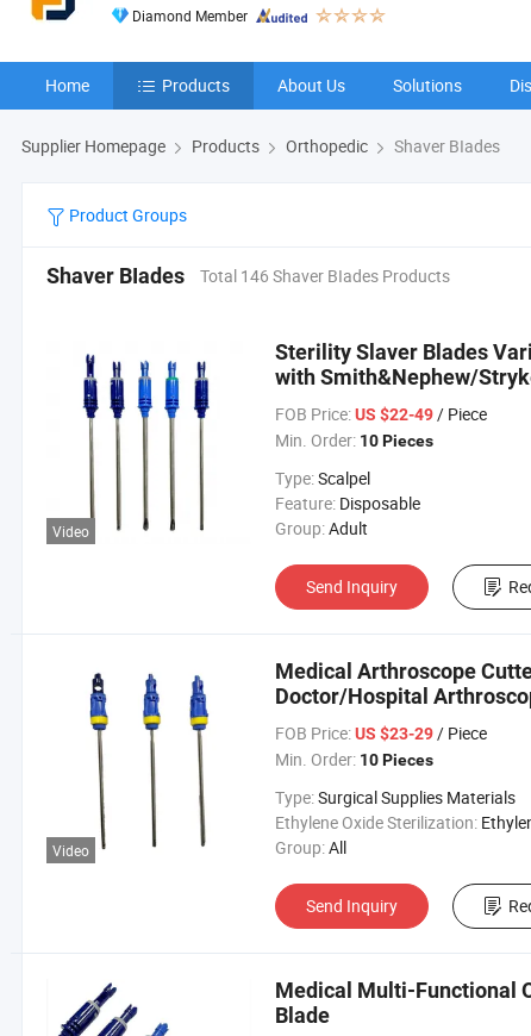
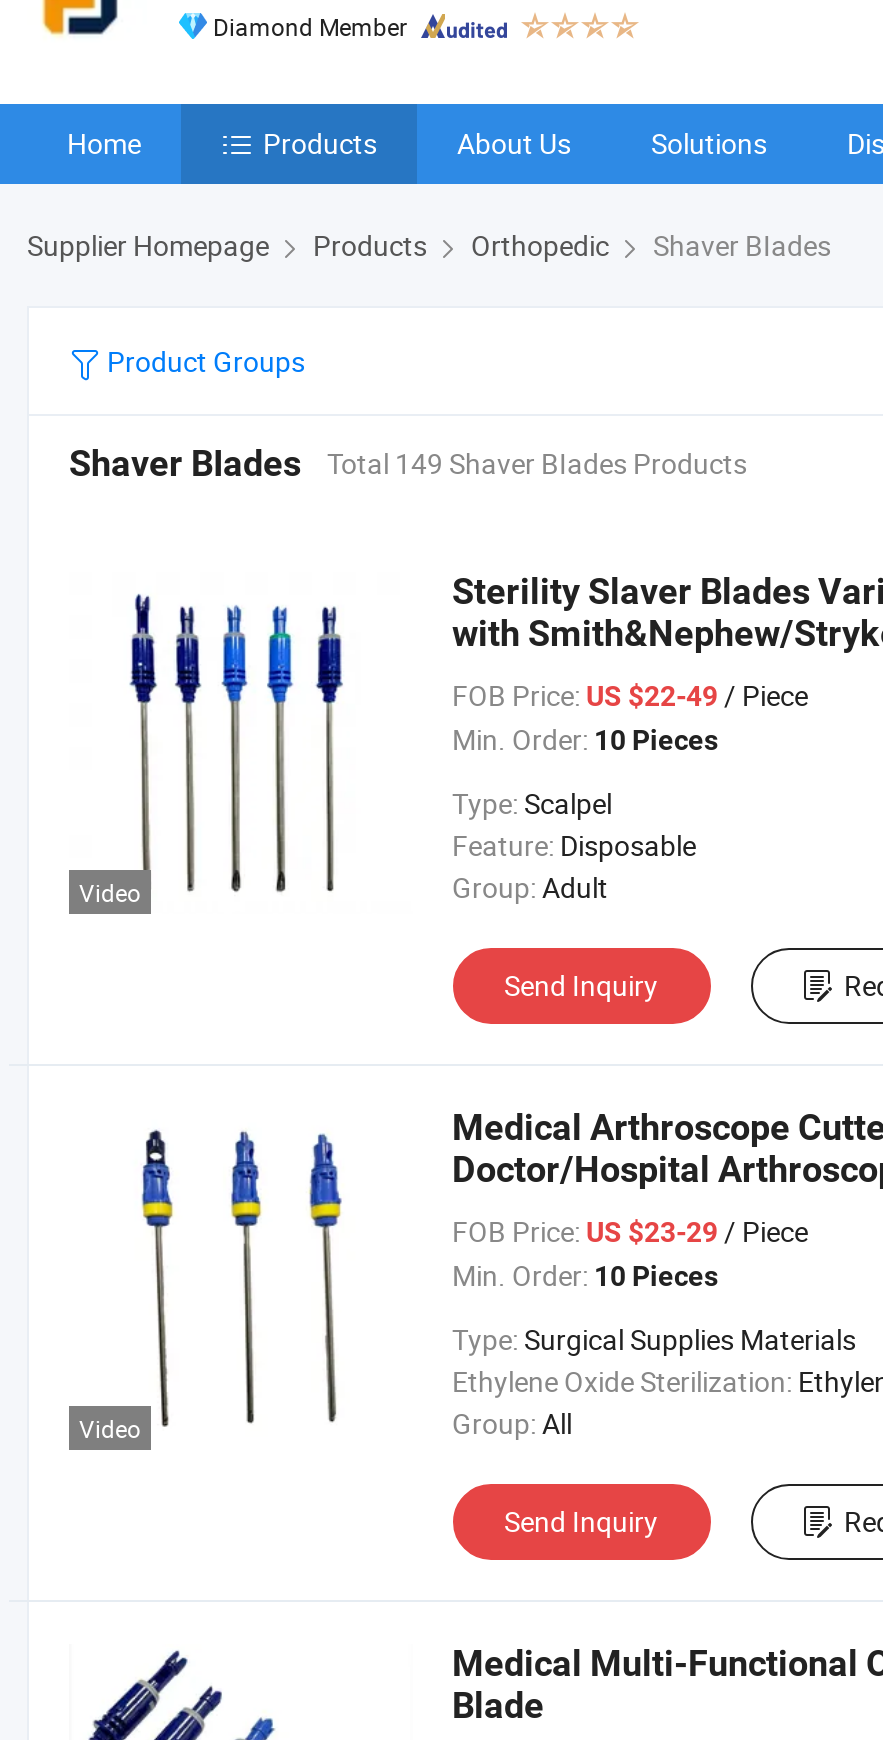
- Total 146 Shaver BIades Products
+ Total 149 Shaver BIades Products
